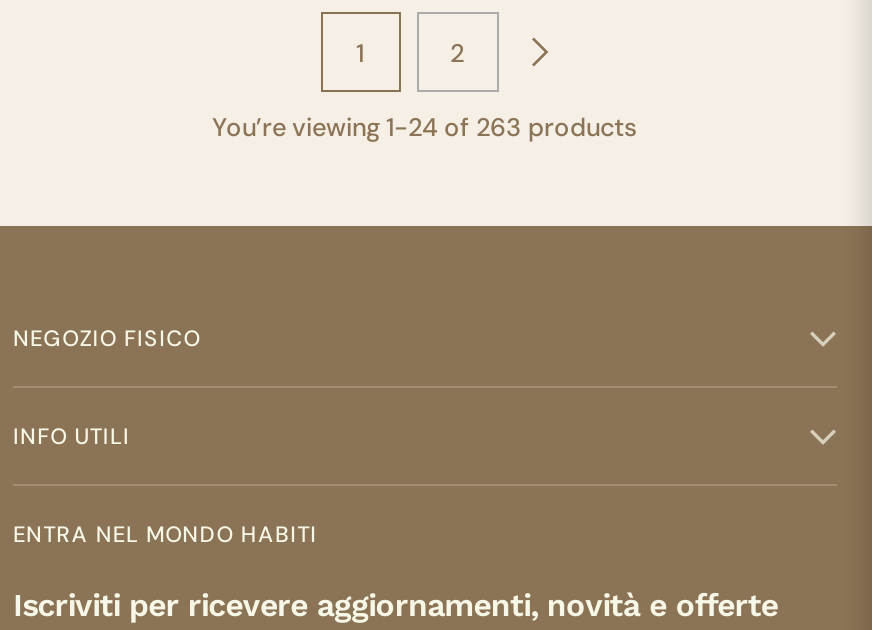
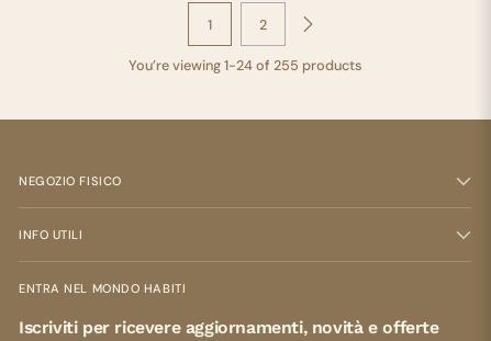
- You’re viewing 1-24 of 263 products
+ You’re viewing 1-24 of 255 products
